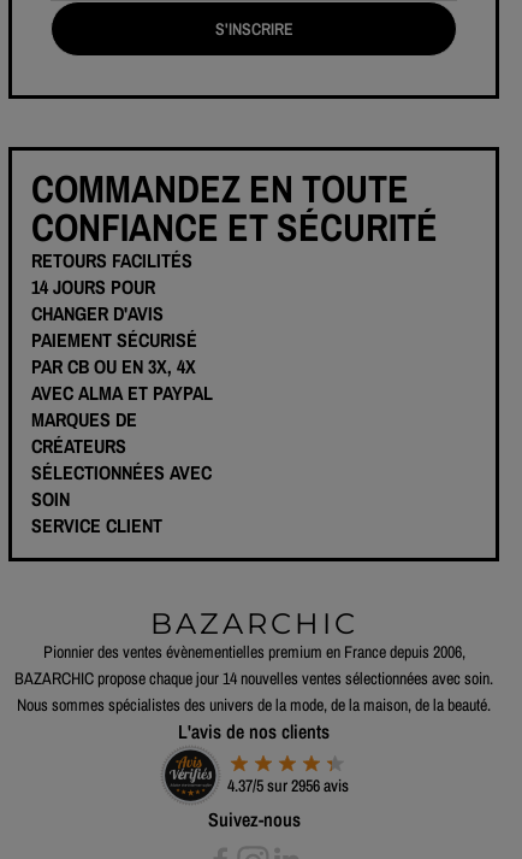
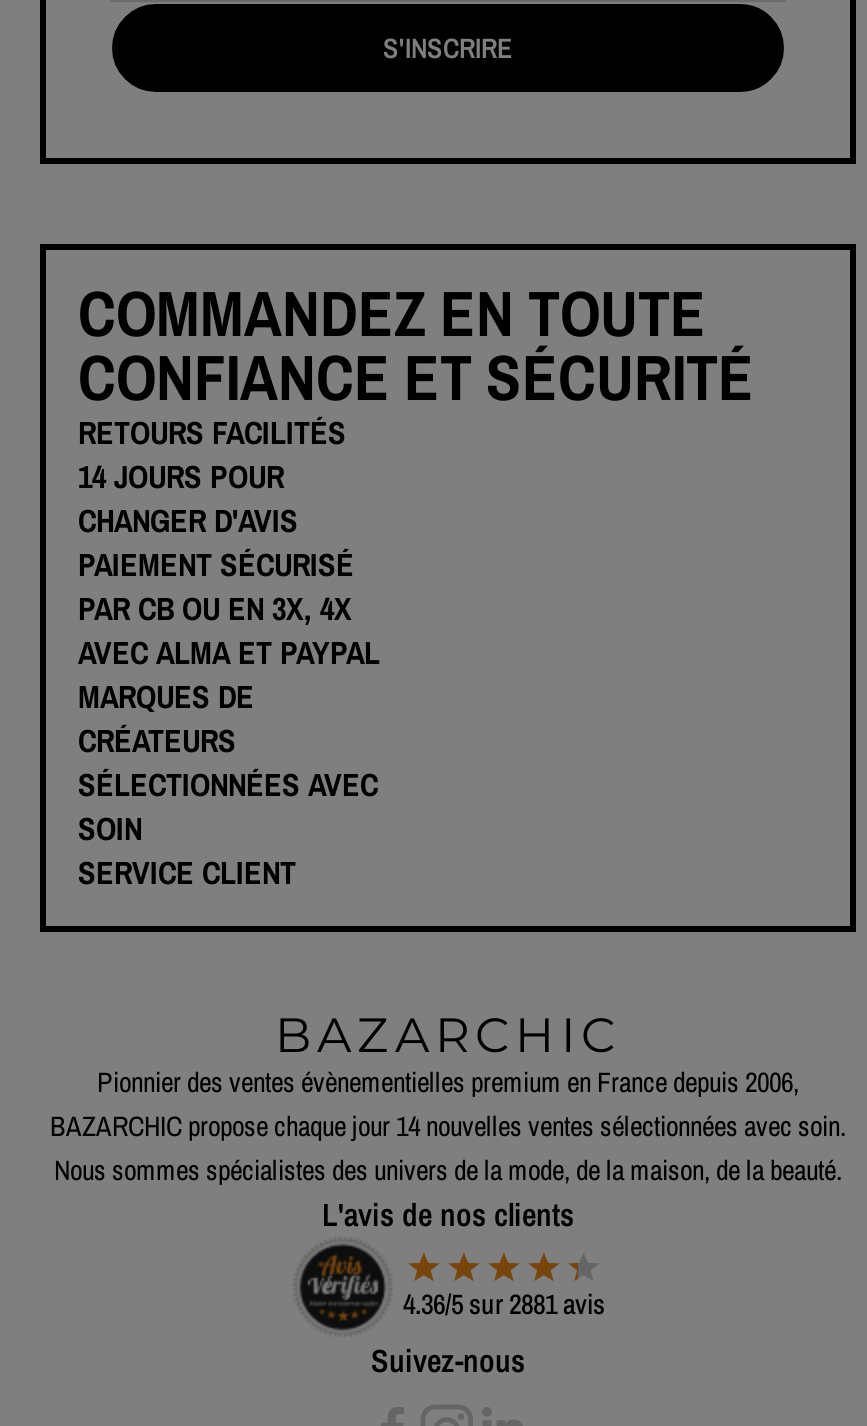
- 4.37/5 sur 2956 avis
+ 4.36/5 sur 2881 avis
